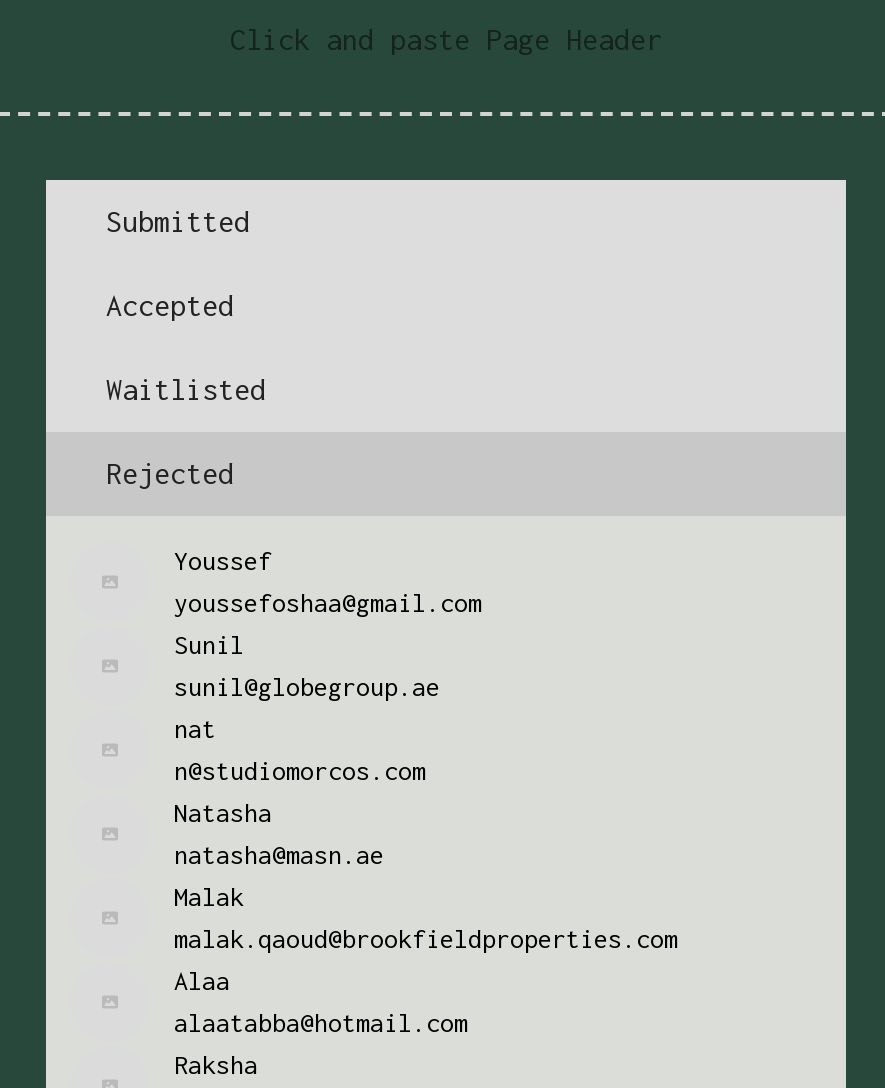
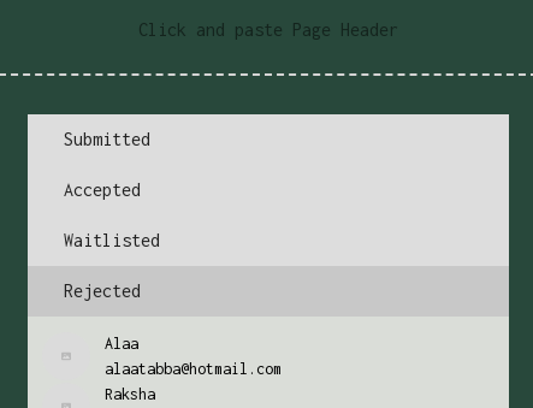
- Youssef
- youssefoshaa@gmail.com
- Sunil
- sunil@globegroup.ae
- nat
- n@studiomorcos.com
- Natasha
- natasha@masn.ae
- Malak
- malak.qaoud@brookfieldproperties.com
